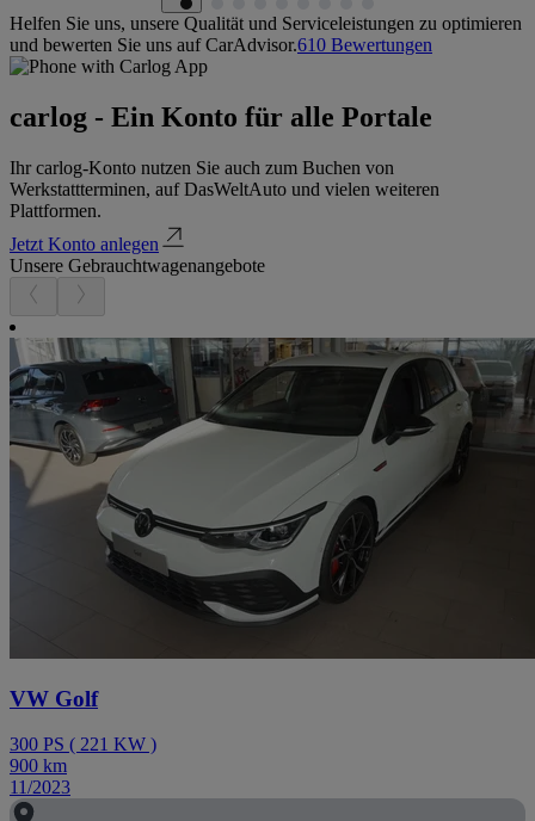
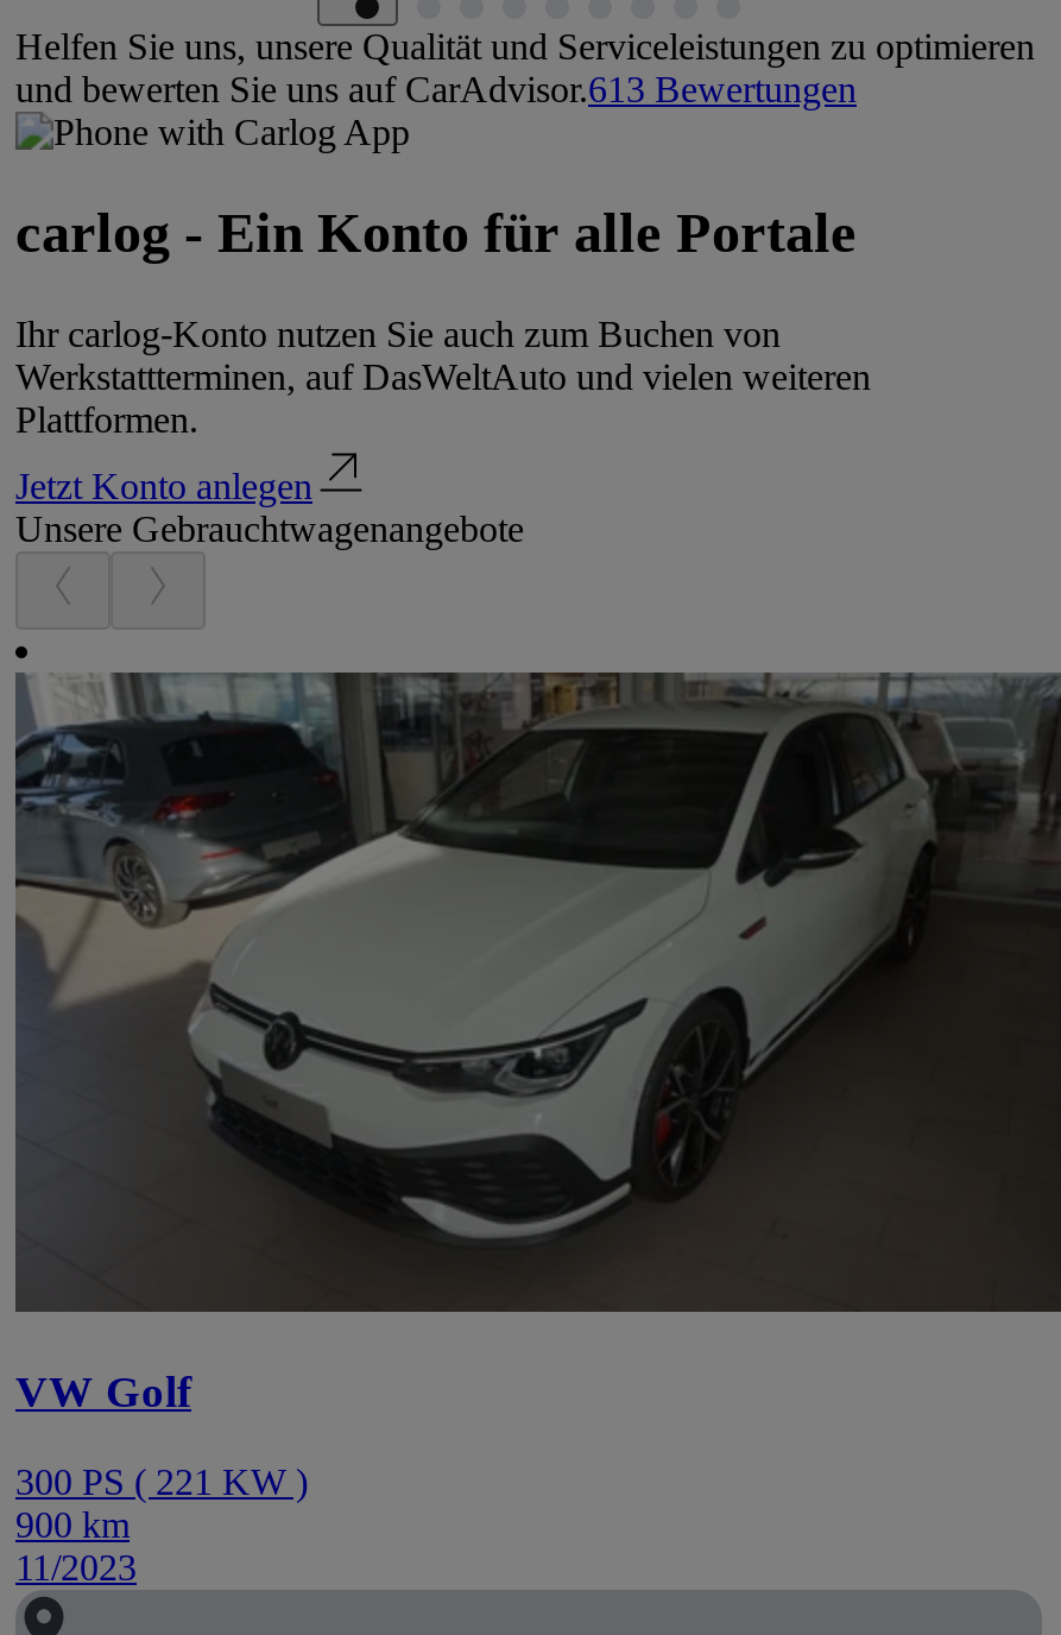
- und bewerten Sie uns auf CarAdvisor.610 Bewertungen
+ und bewerten Sie uns auf CarAdvisor.613 Bewertungen
